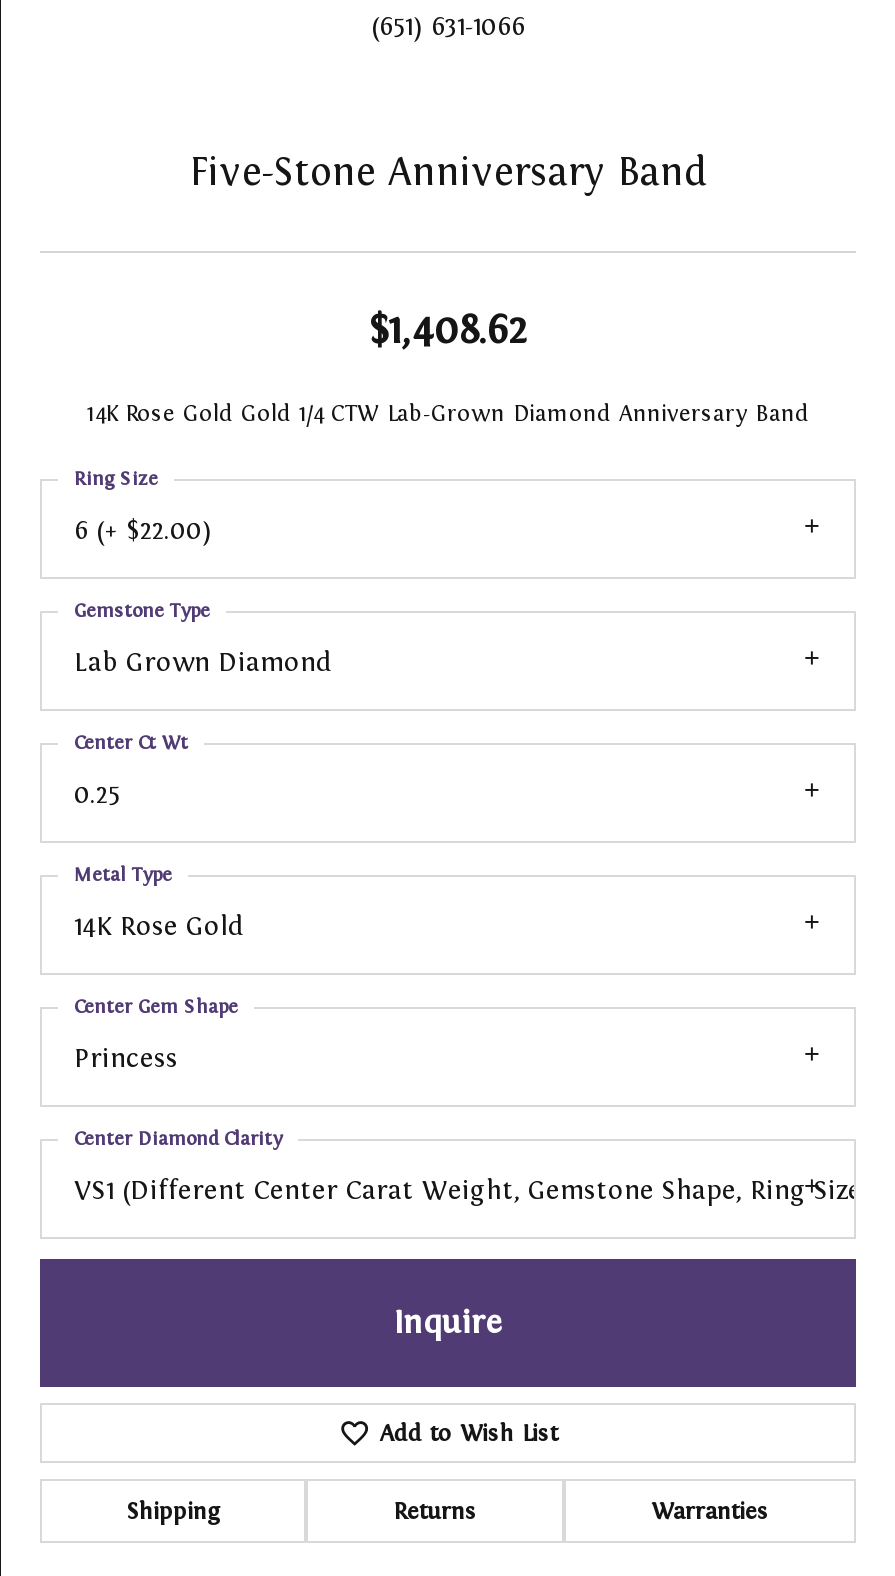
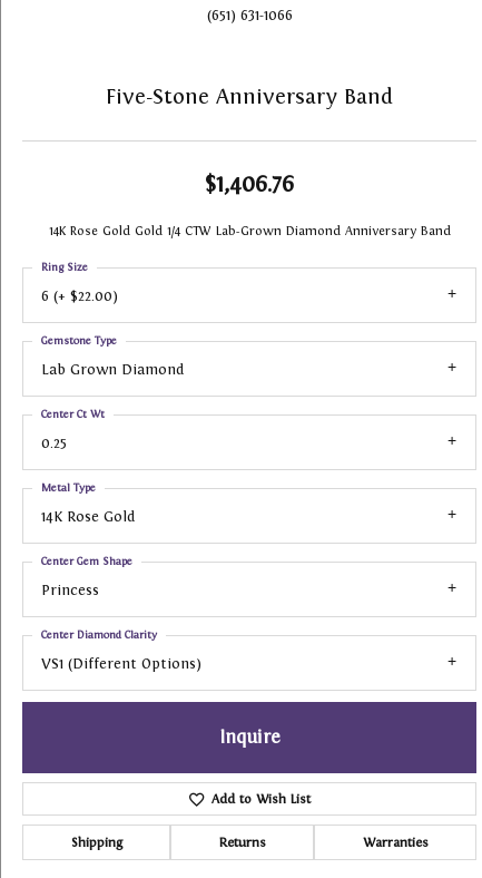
- $1,408.62
+ $1,406.76

- VS1 (different Center Carat Weight, Gemstone Shape, Ring Size)
+ VS1 (different Options)
